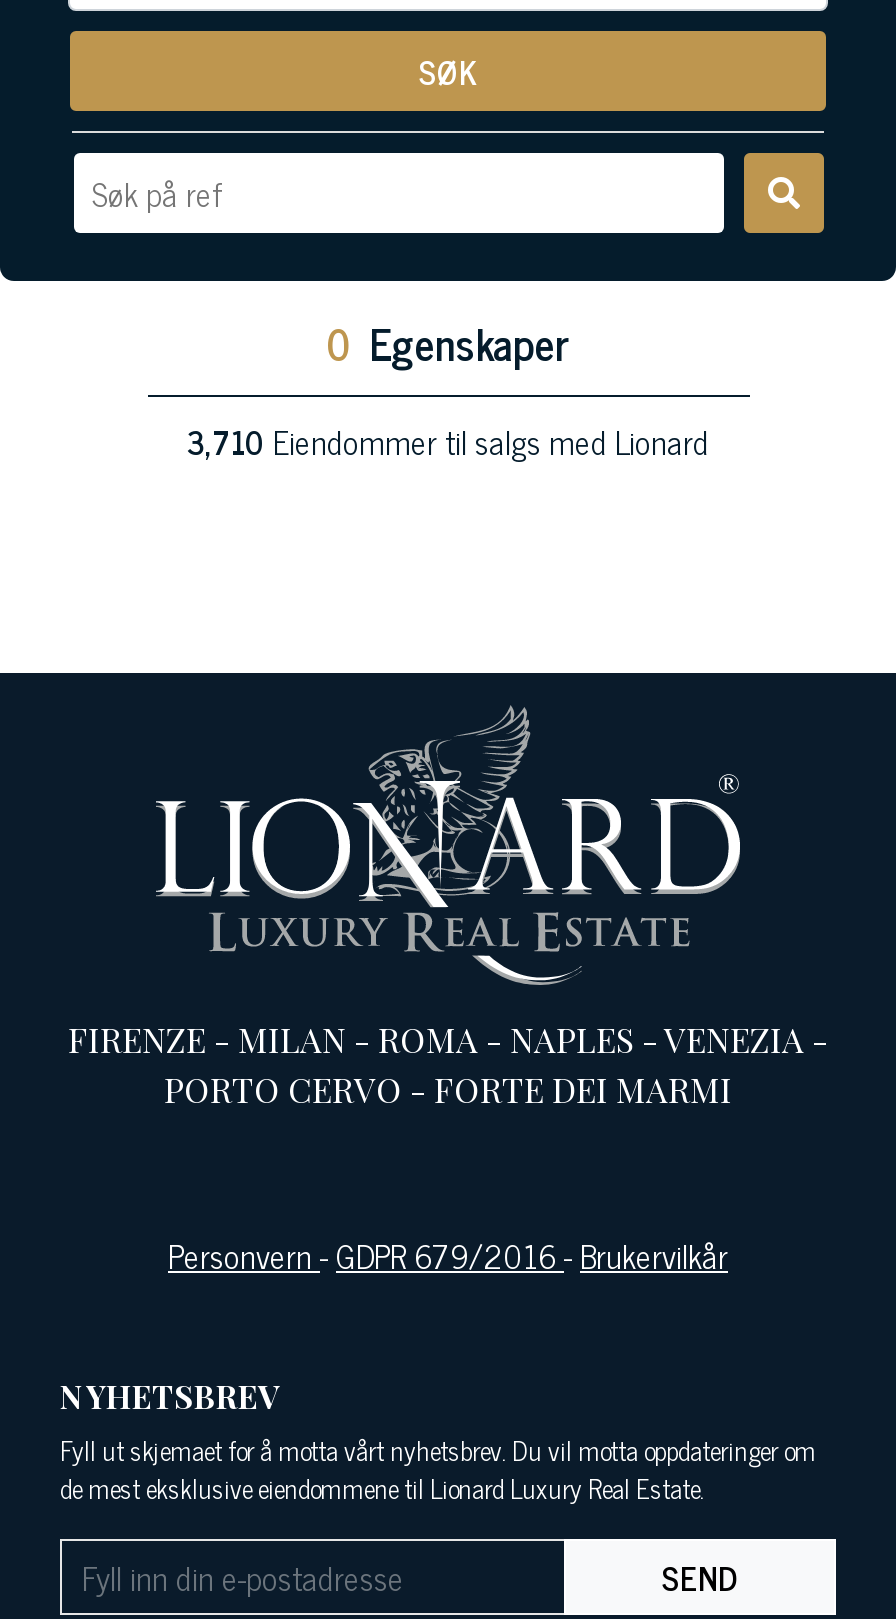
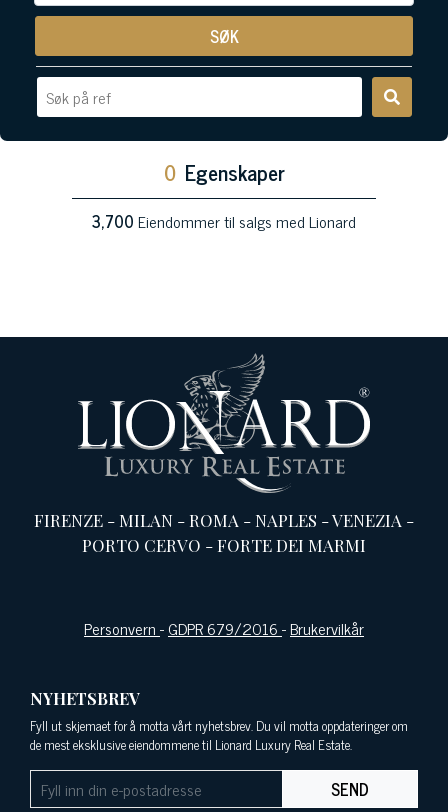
- 3,710 Eiendommer til salgs med Lionard
+ 3,700 Eiendommer til salgs med Lionard
